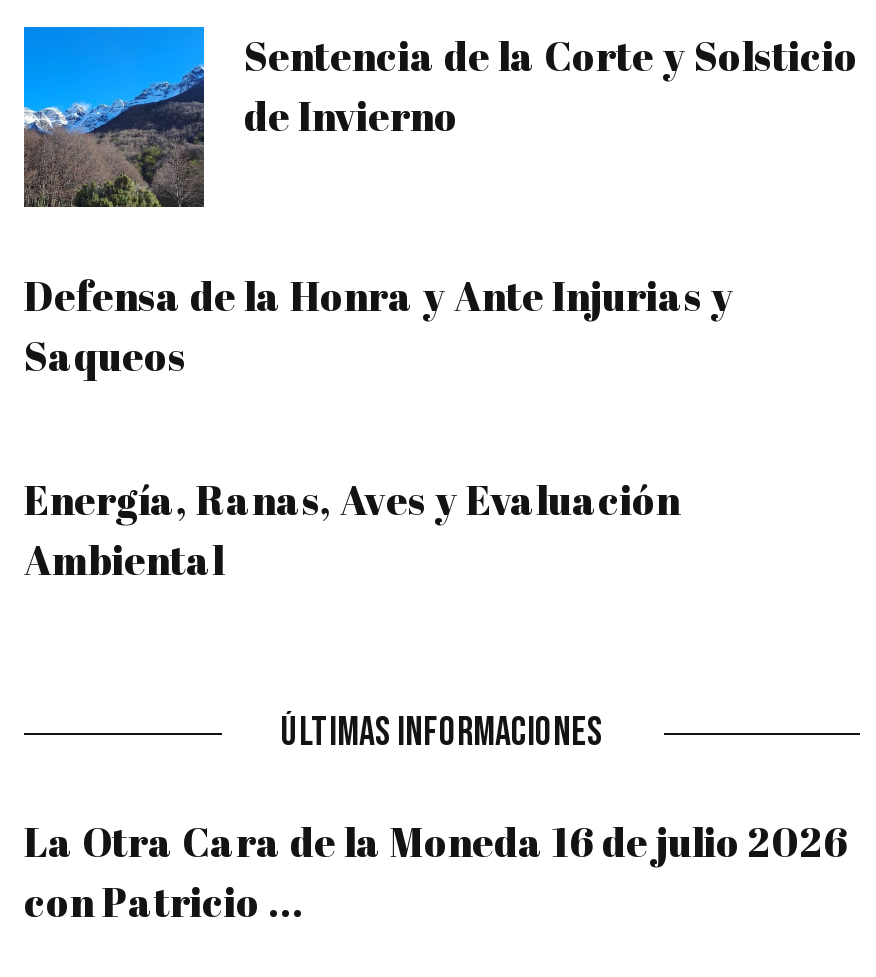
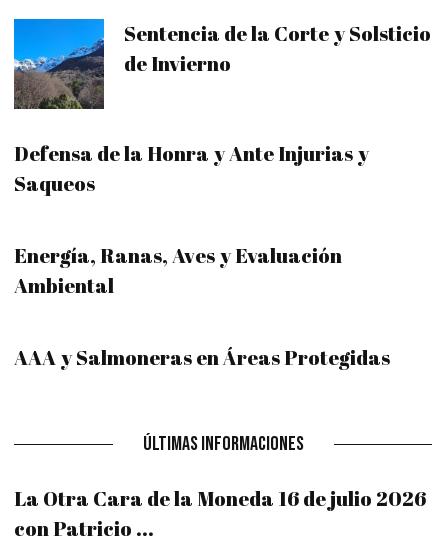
+ AAA y Salmoneras en Áreas Protegidas
